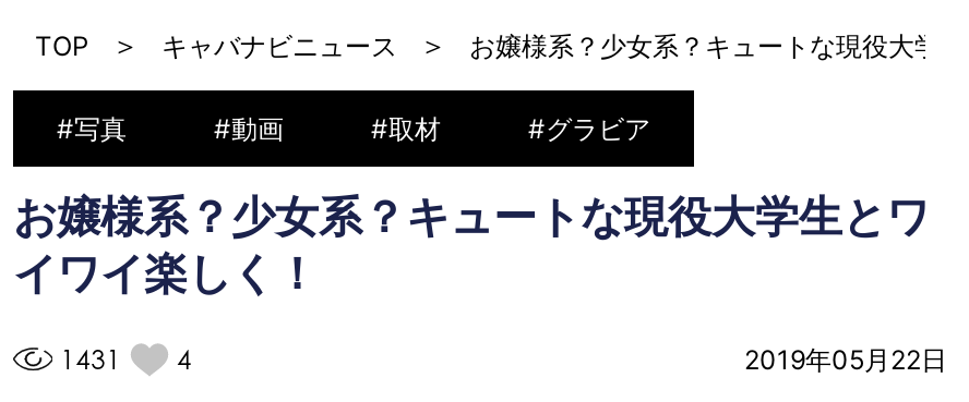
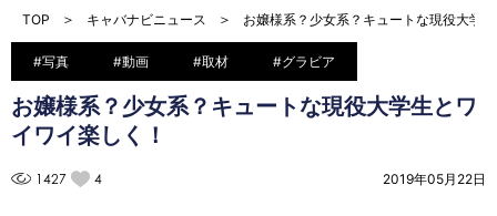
- 1431 4
+ 1427 4
